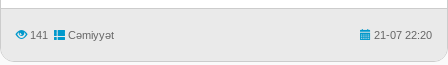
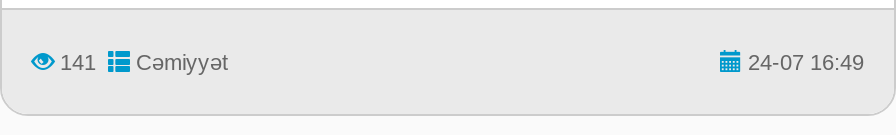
- 21-07 22:20
+ 24-07 16:49
